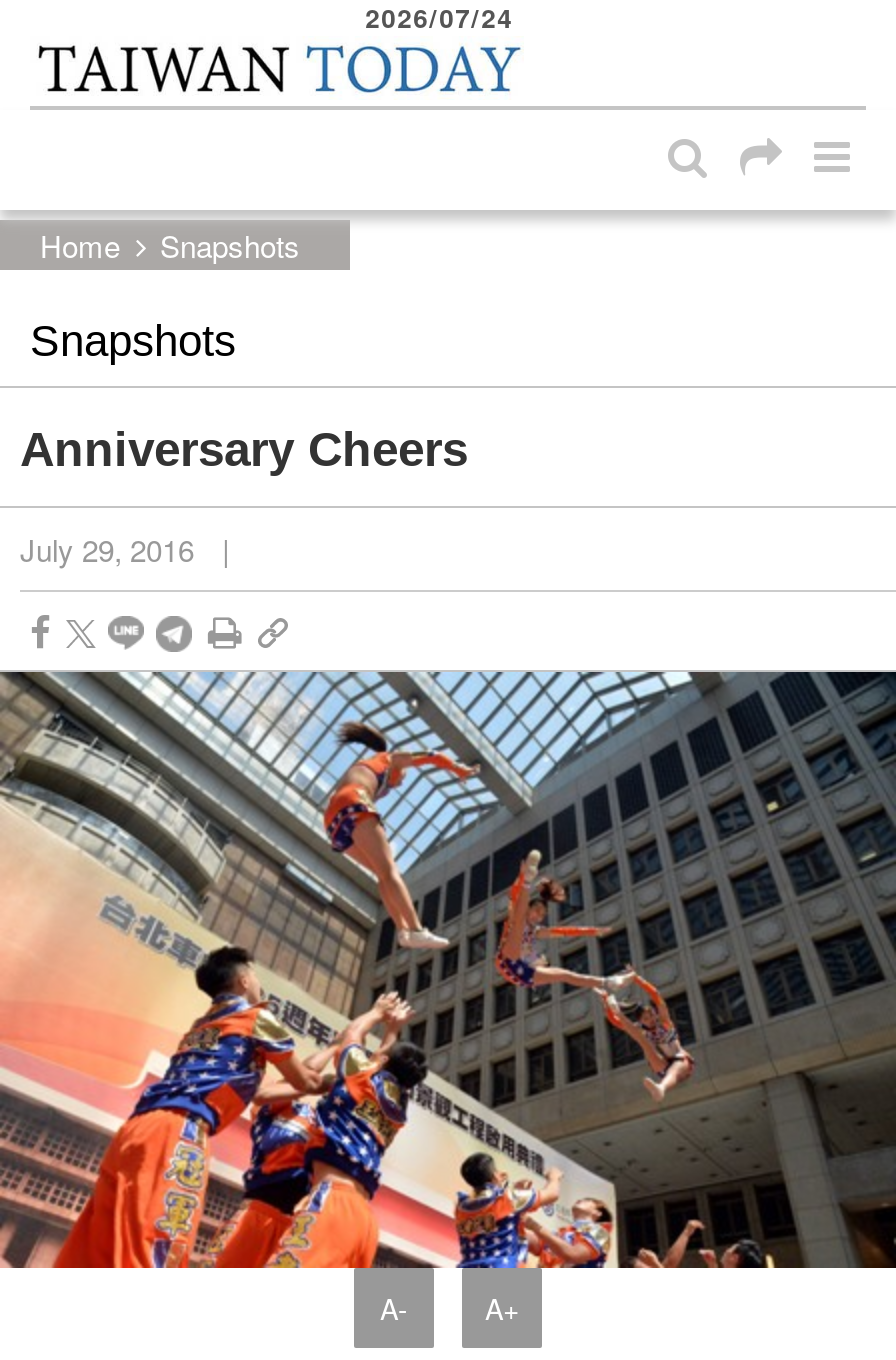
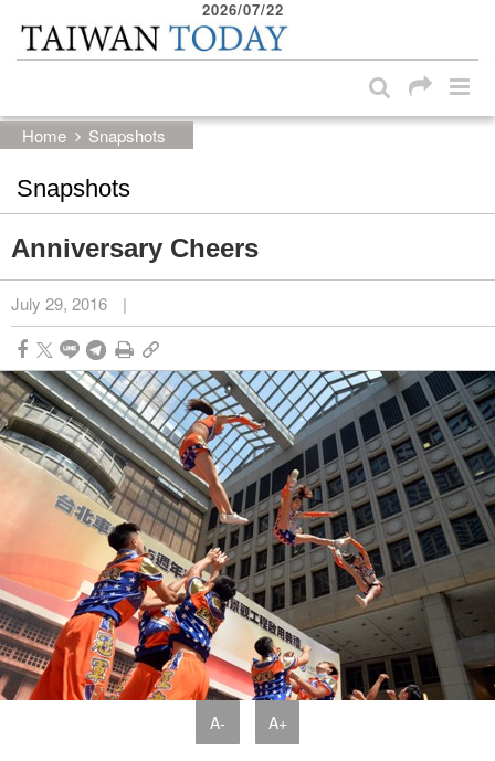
- 2026/07/24
+ 2026/07/22
